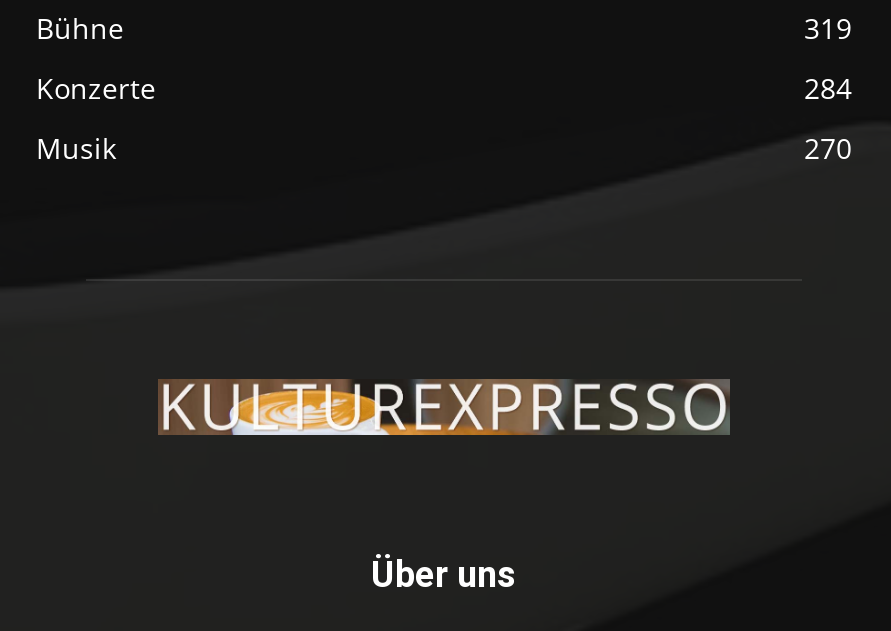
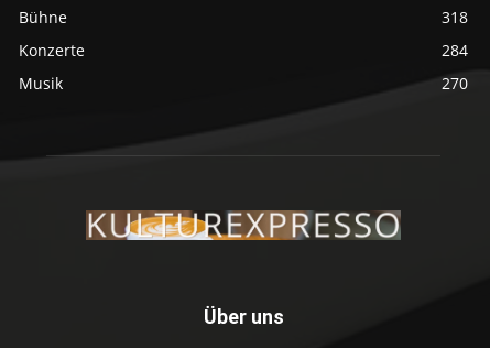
- 319
+ 318
